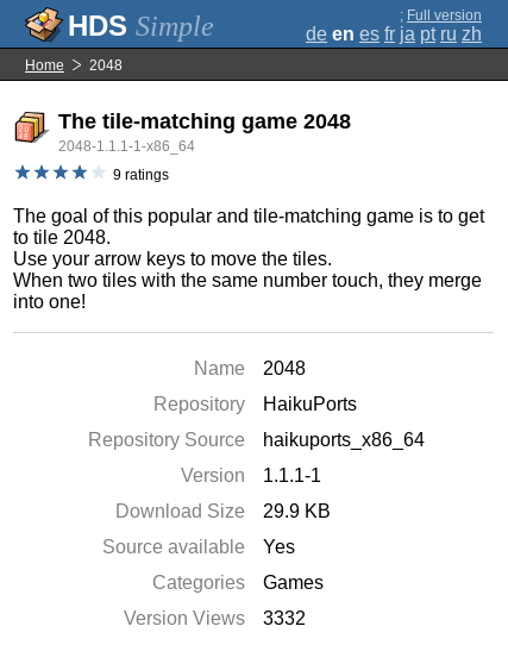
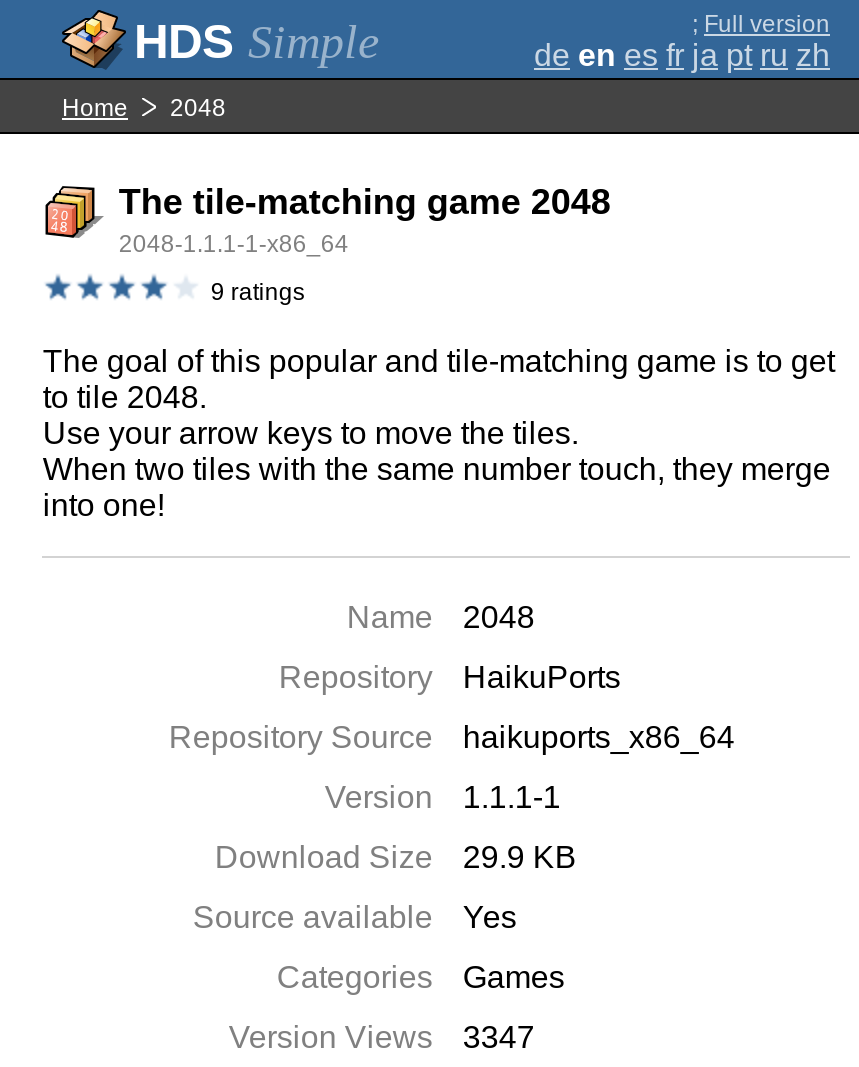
- Version Views 3332
+ Version Views 3347
